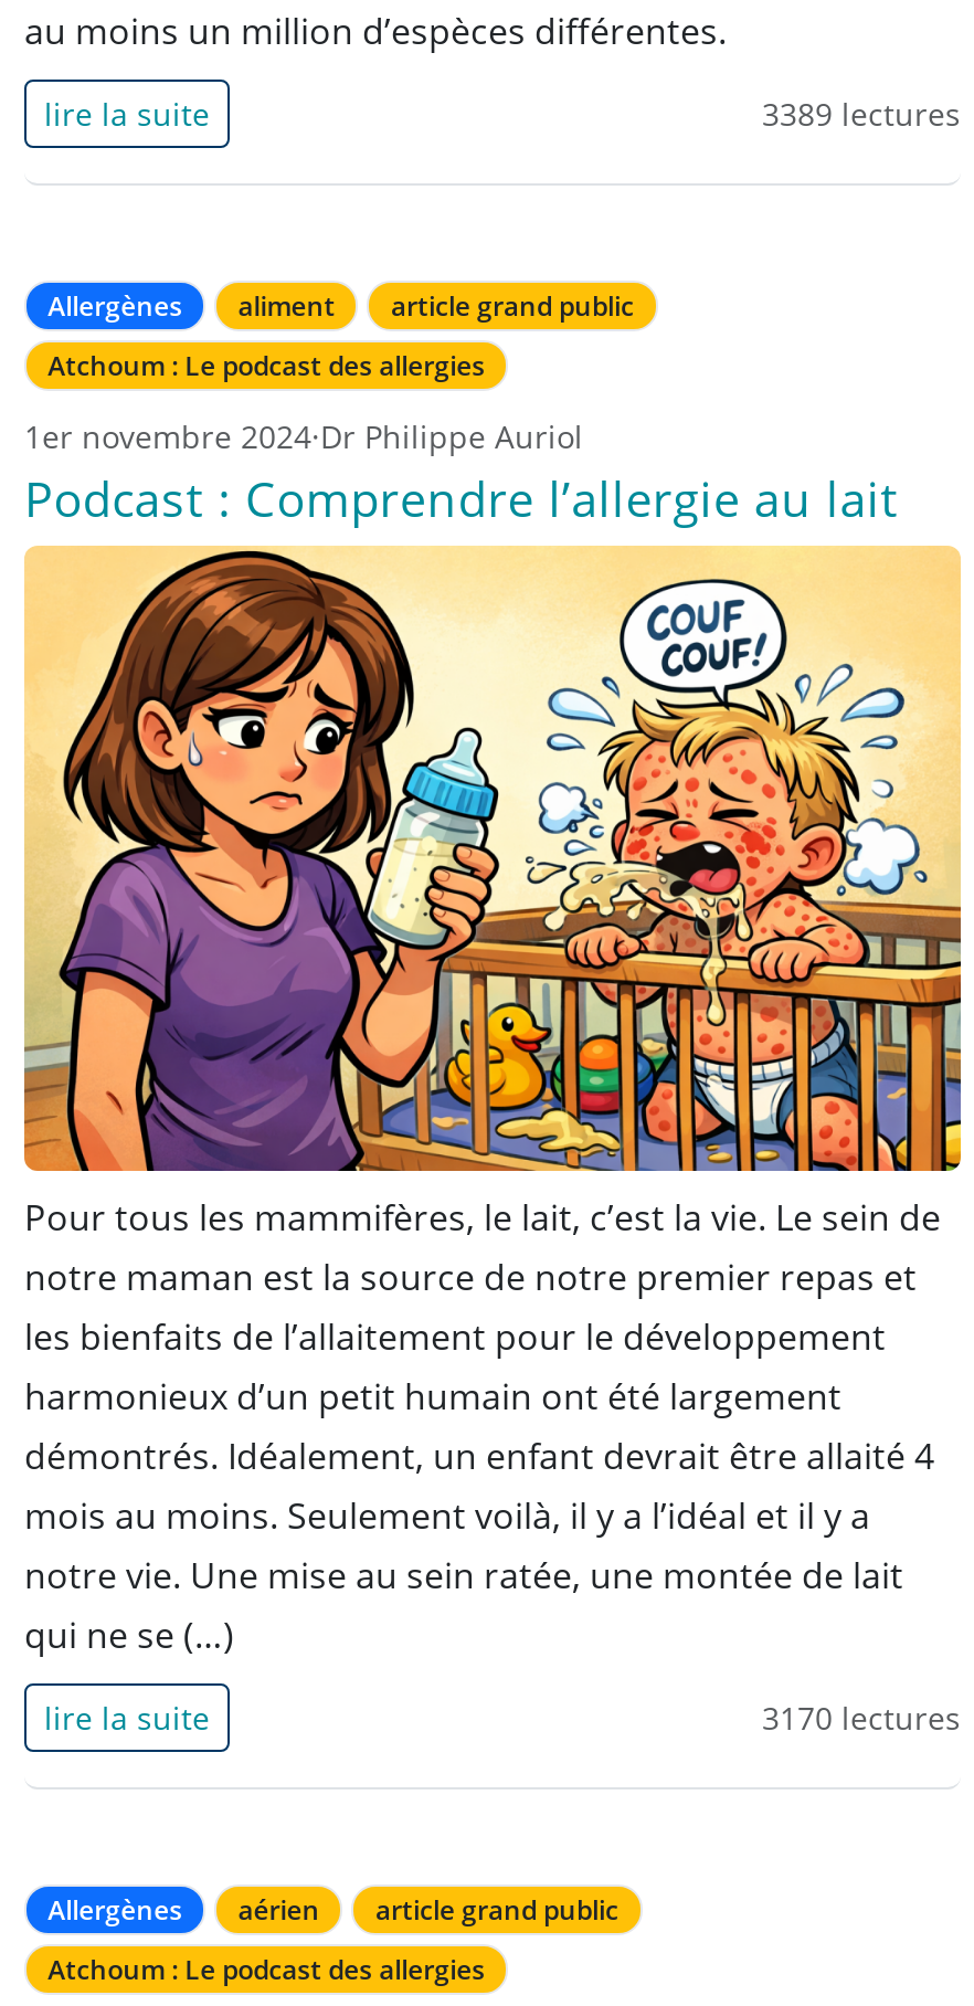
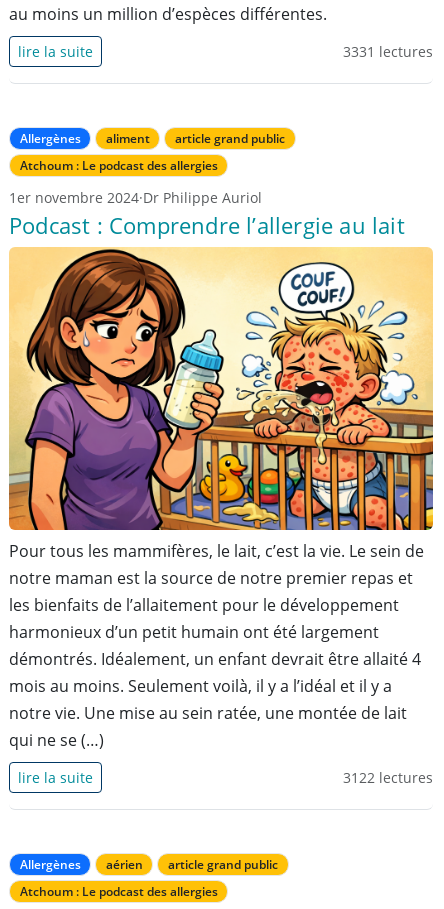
- 3389 lectures
+ 3331 lectures

- 3170 lectures
+ 3122 lectures
